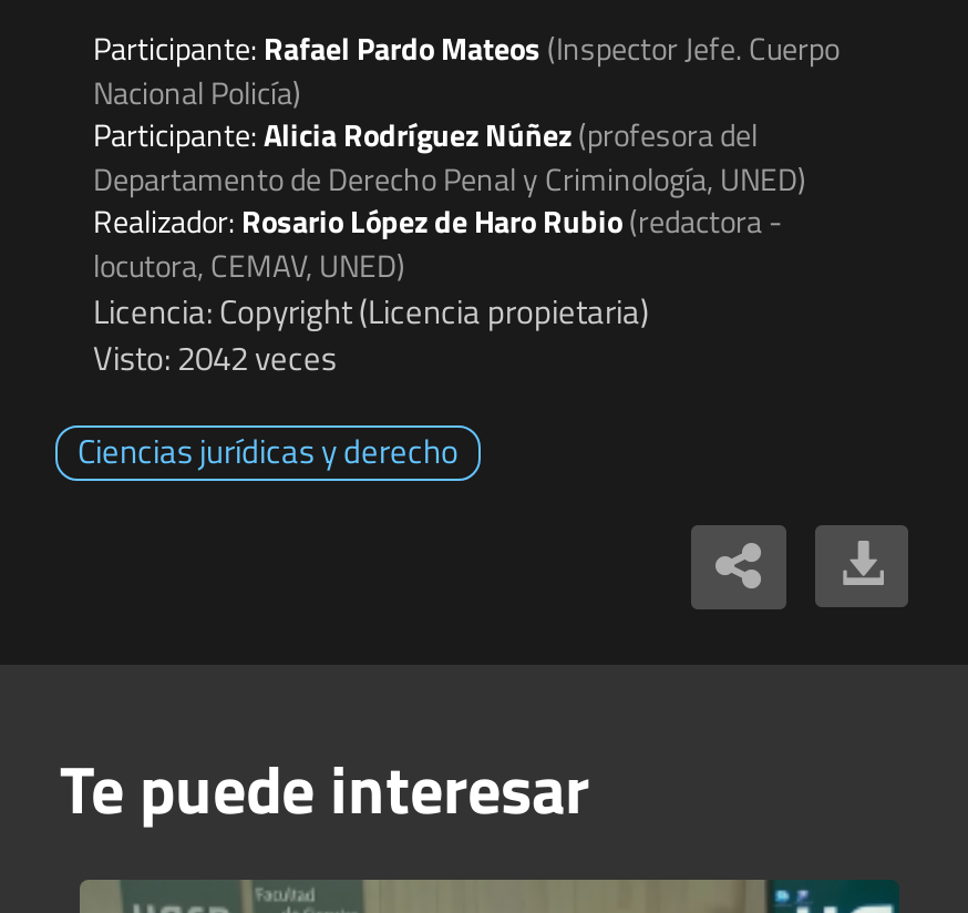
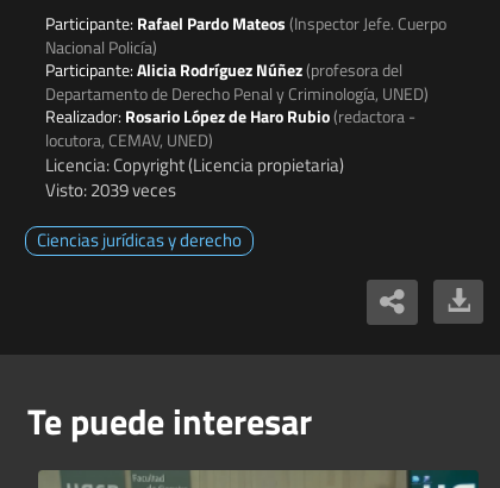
- Visto: 2042 veces
+ Visto: 2039 veces
